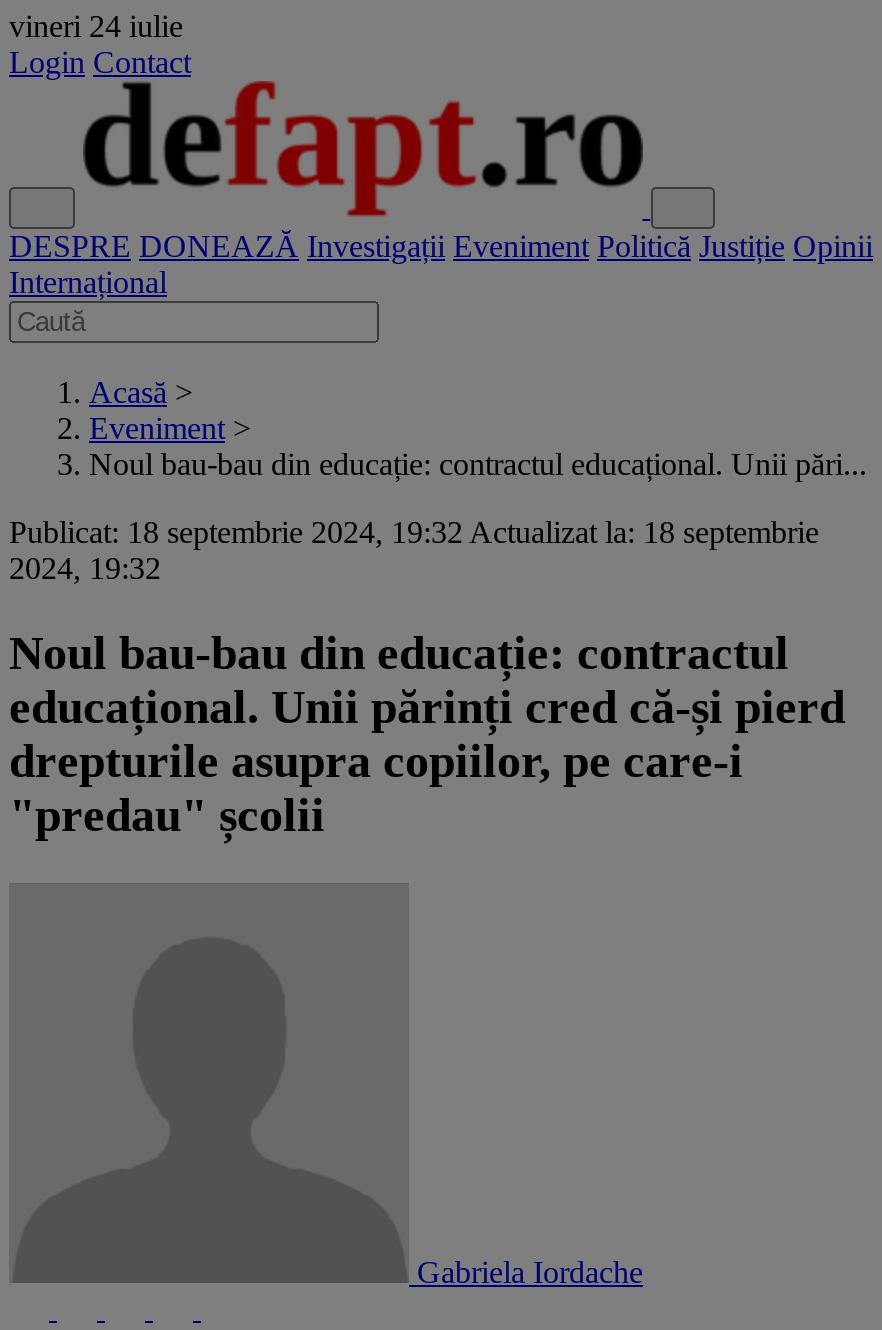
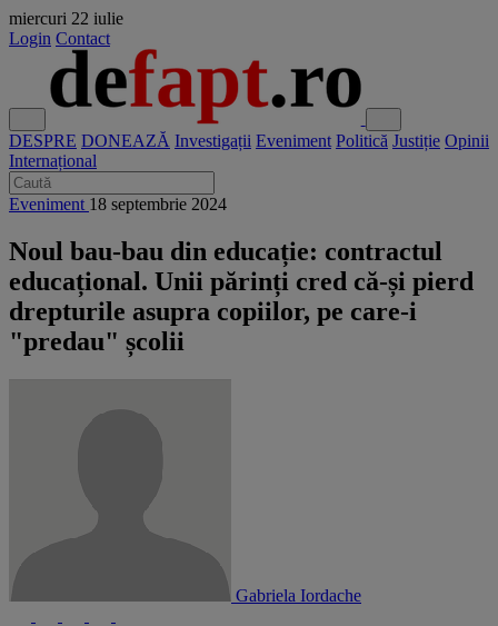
- vineri 24 iulie
+ miercuri 22 iulie

- Acasă >
- Eveniment >
- Noul bau-bau din educație: contractul educațional. Unii pări...
- Publicat: 18 septembrie 2024, 19:32 Actualizat la: 18 septembrie
- 2024, 19:32
+ Eveniment18 septembrie 2024
